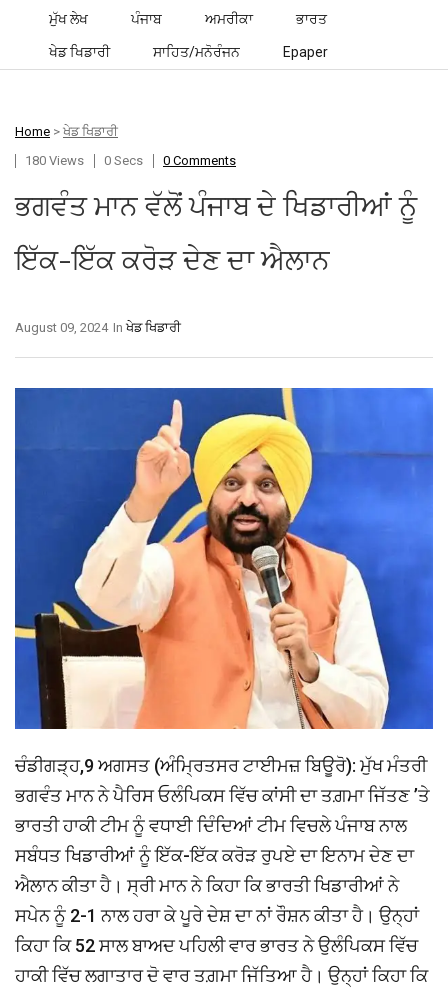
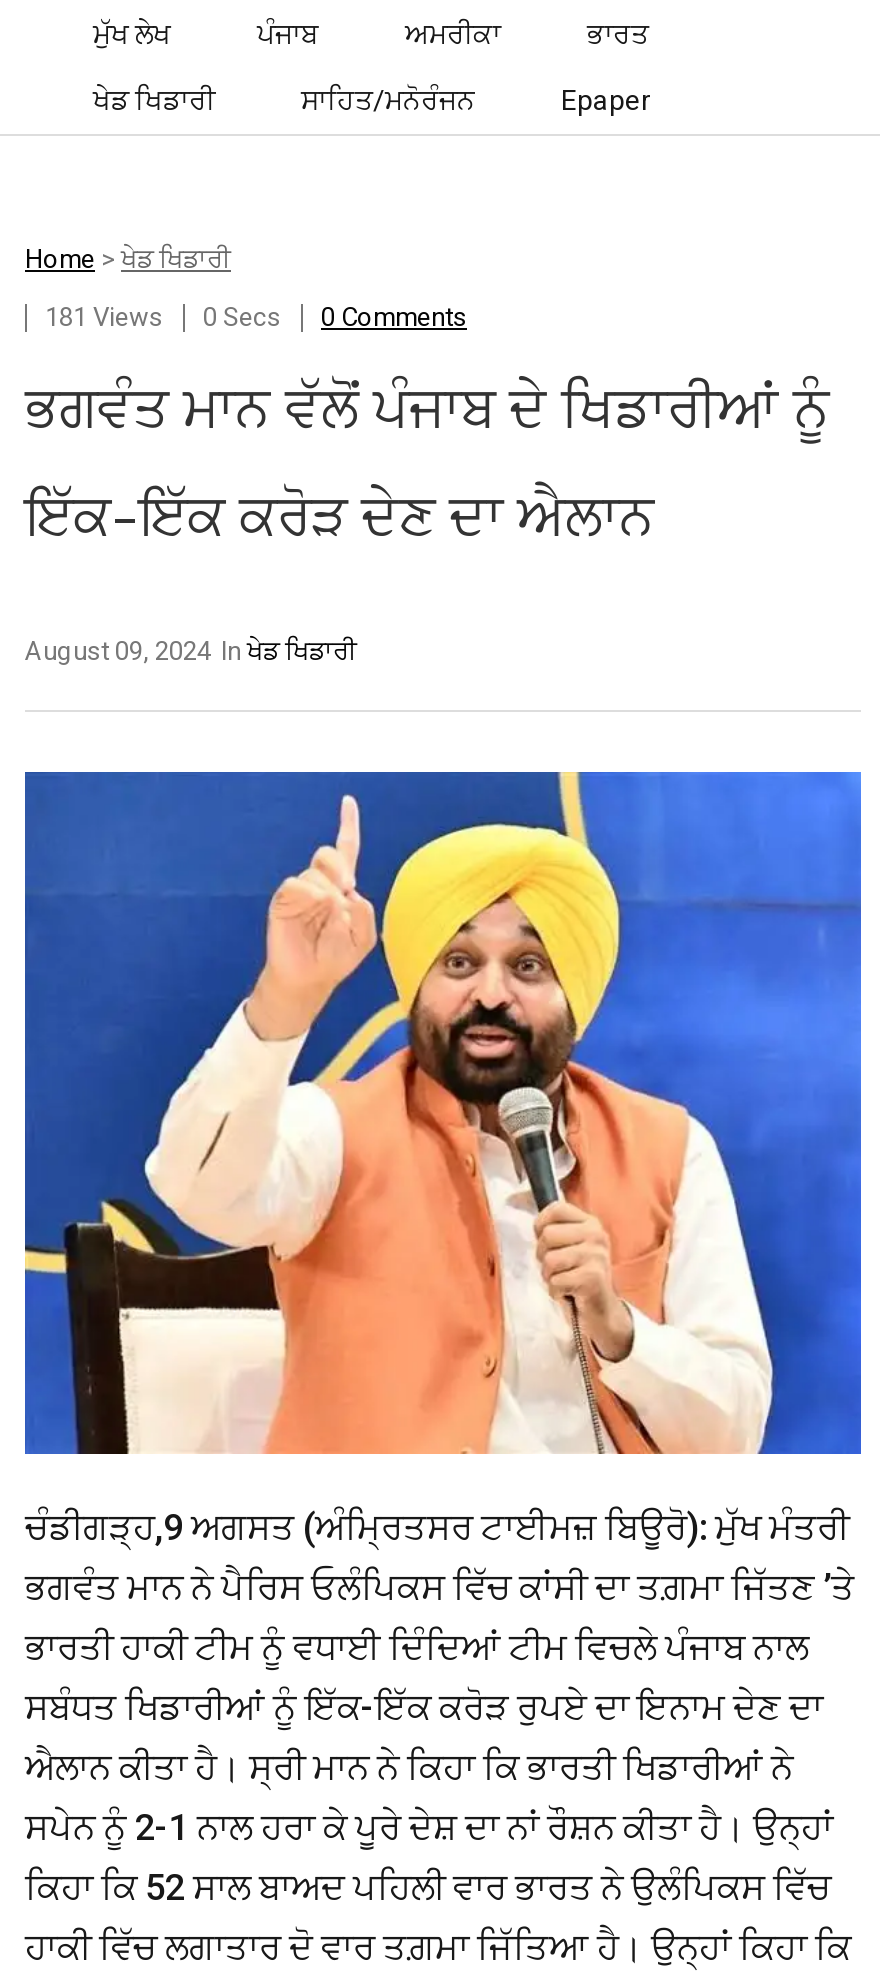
- 180 Views 0 Secs 0 Comments
+ 181 Views 0 Secs 0 Comments
